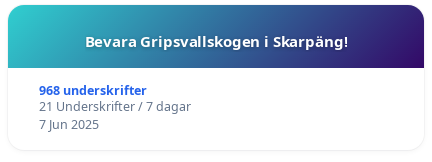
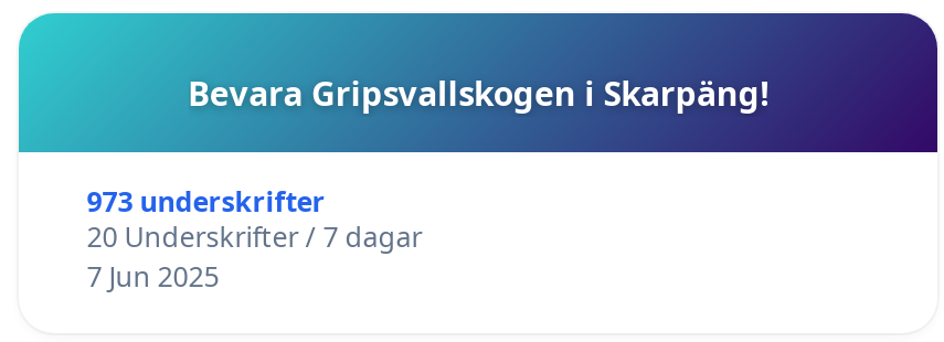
- 968 underskrifter
+ 973 underskrifter

- 21 Underskrifter / 7 dagar
+ 20 Underskrifter / 7 dagar
